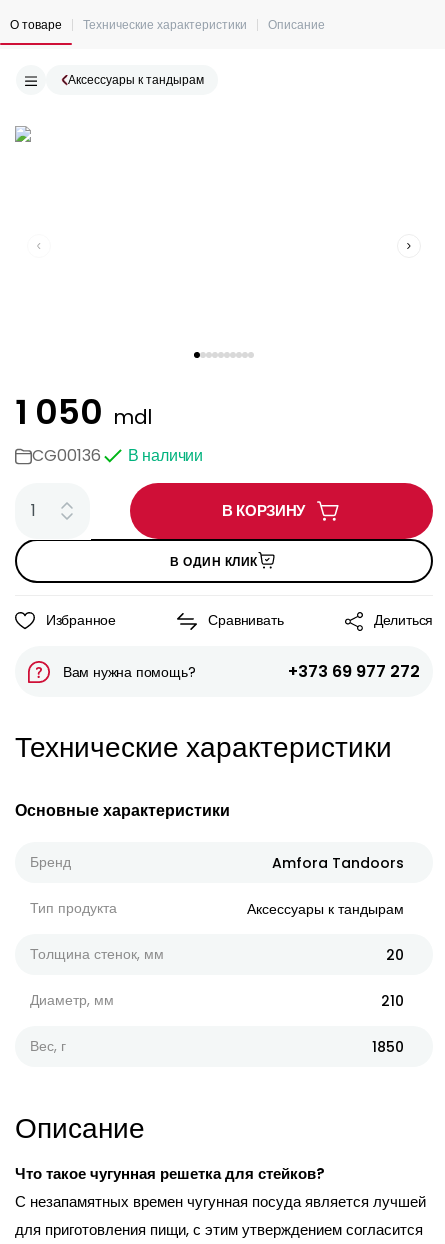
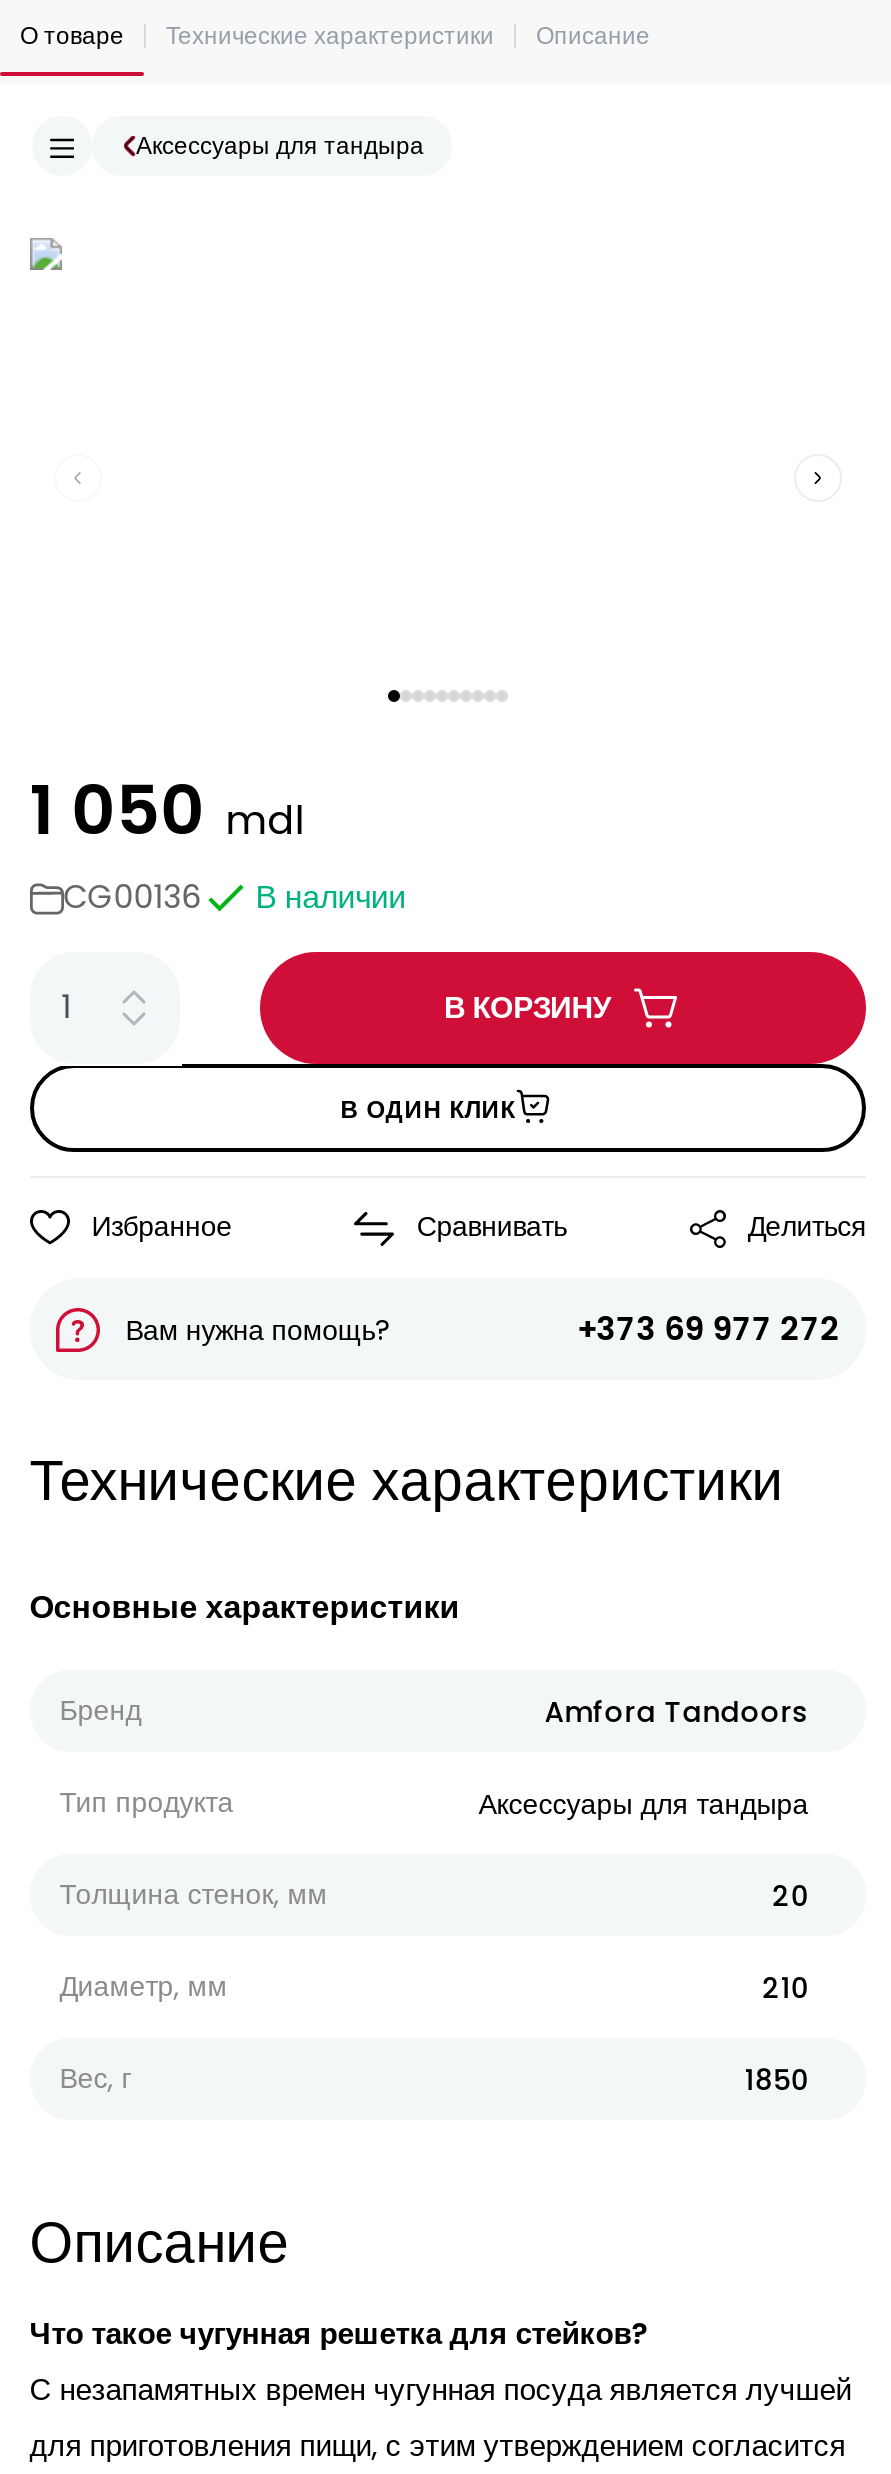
- Аксессуары к тандырам
+ Аксессуары для тандыра

- Аксессуары к тандырам
+ Аксессуары для тандыра
